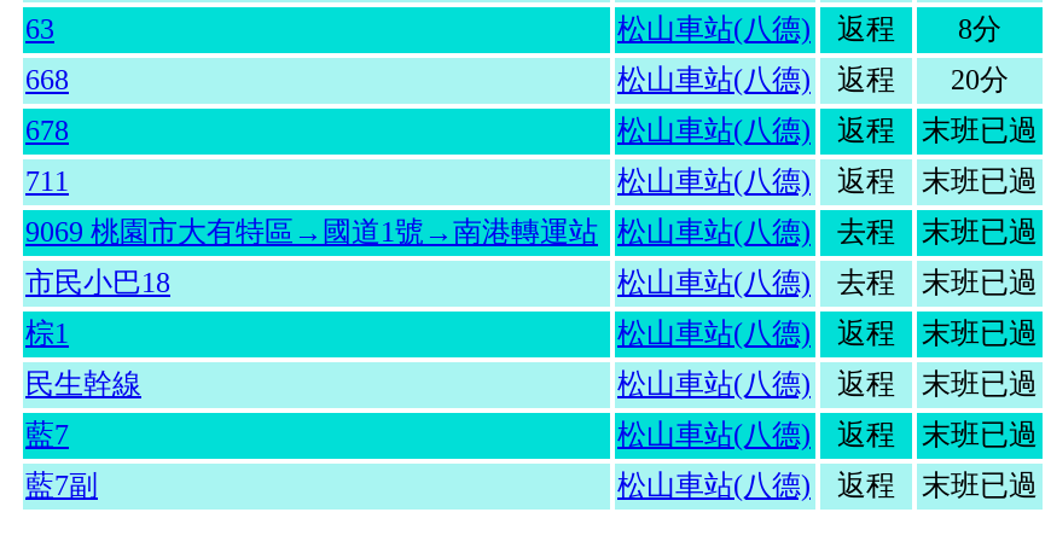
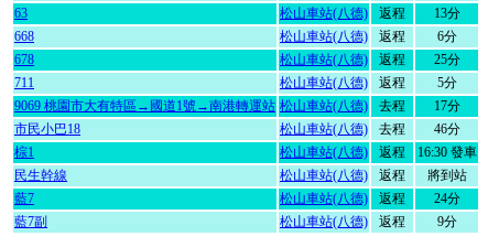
- 松山車站(八德) 返程 8分
+ 松山車站(八德) 返程 13分

- 20分
+ 6分

- 末班已過
+ 25分

- 末班已過
+ 5分

- 末班已過
+ 17分

- 末班已過
+ 46分

- 末班已過
+ 16:30 發車

- 末班已過
+ 將到站

- 末班已過
+ 24分

- 末班已過
+ 9分
